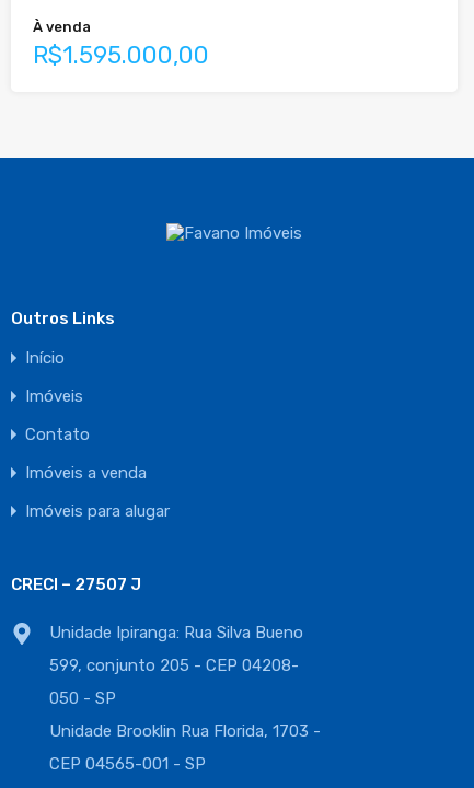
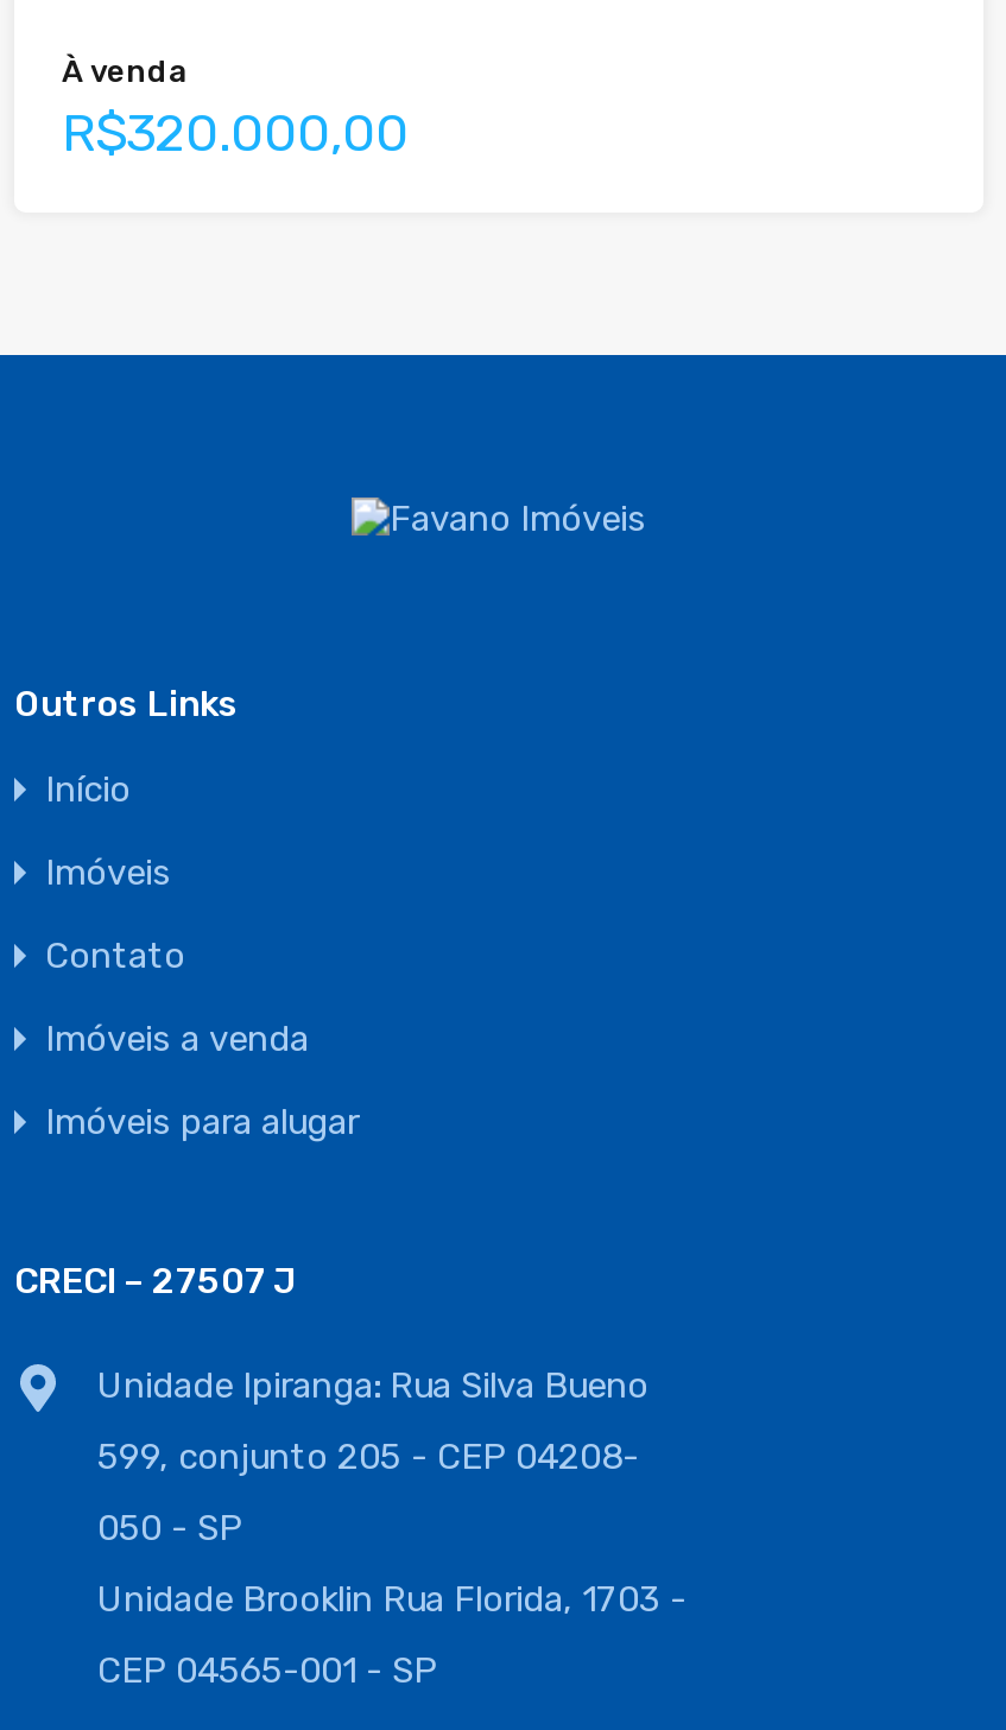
- R$1.595.000,00
+ R$320.000,00
